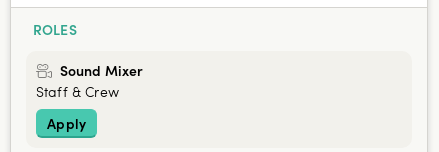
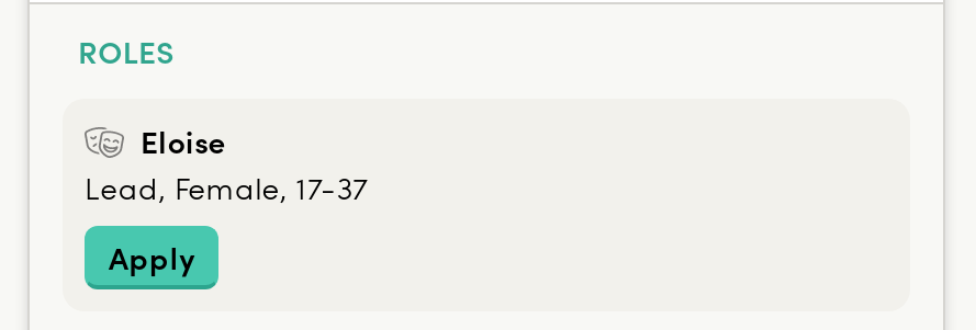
- Sound Mixer
- Staff & Crew
+ Eloise
+ Lead, Female, 17-37
